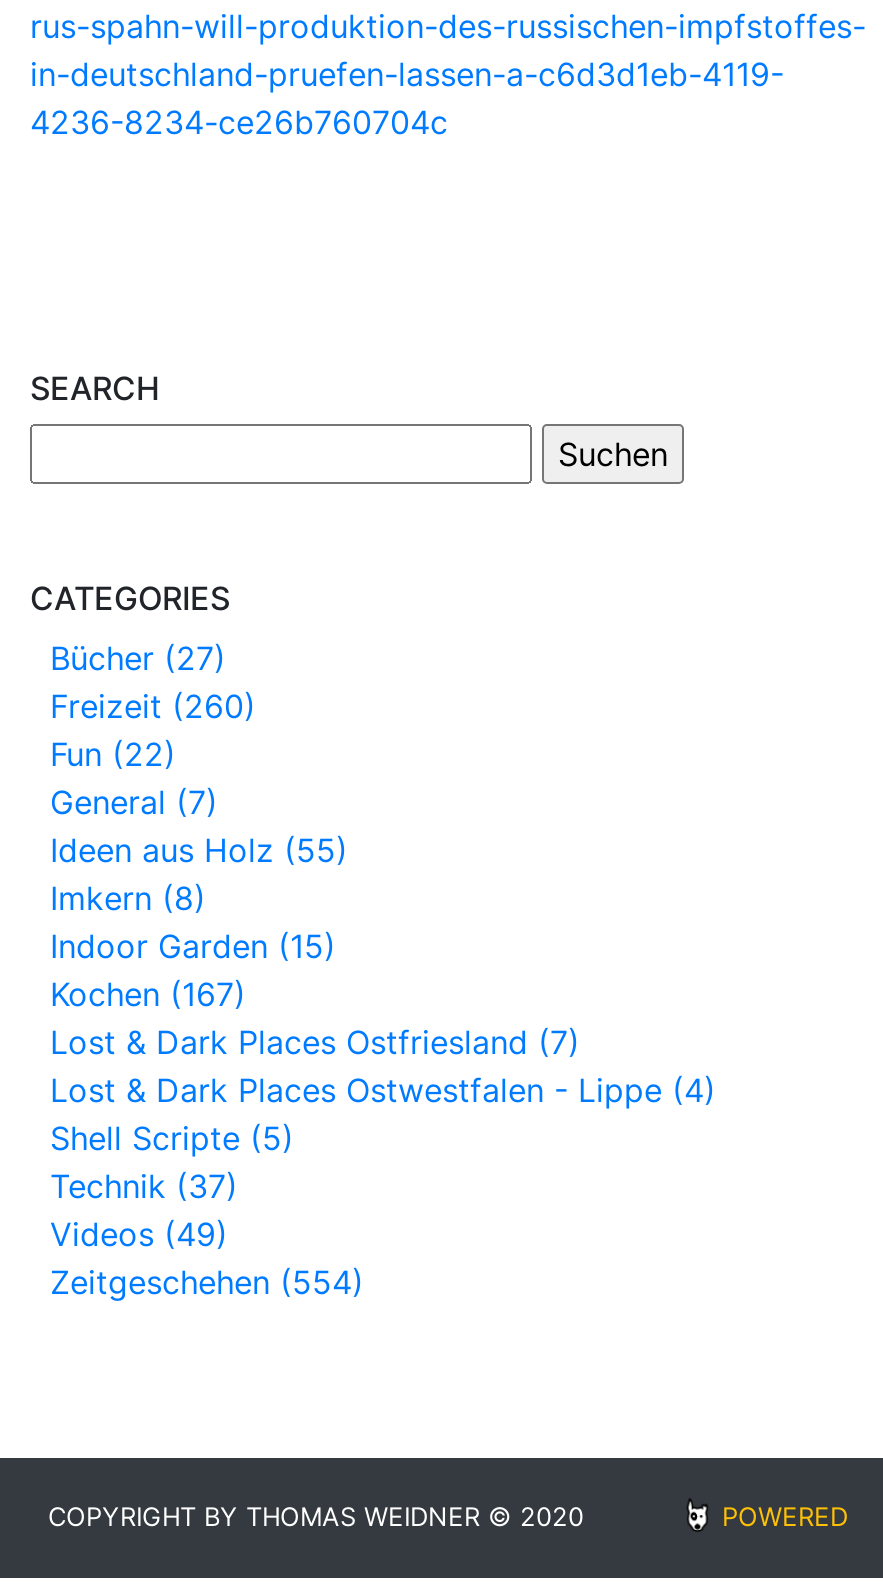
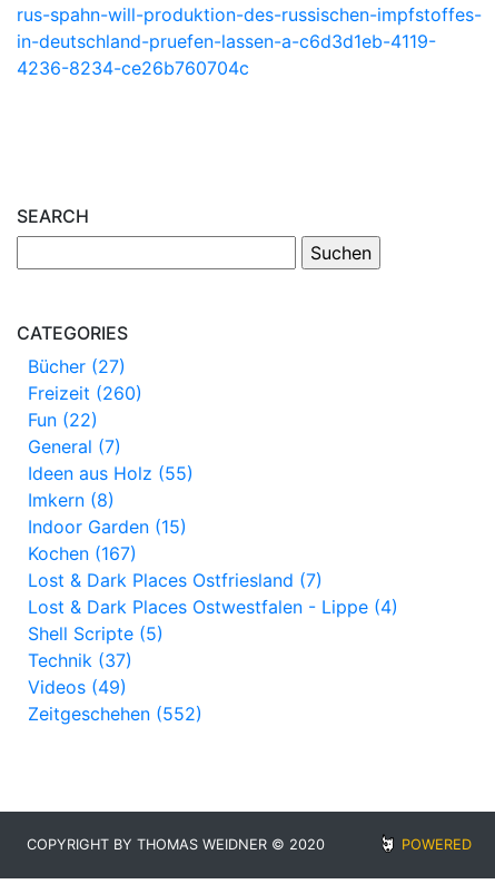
- Zeitgeschehen (554)
+ Zeitgeschehen (552)
